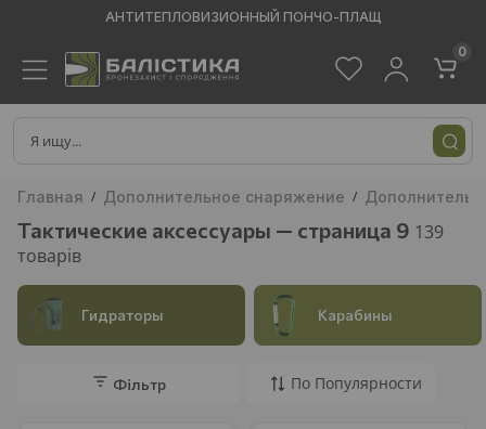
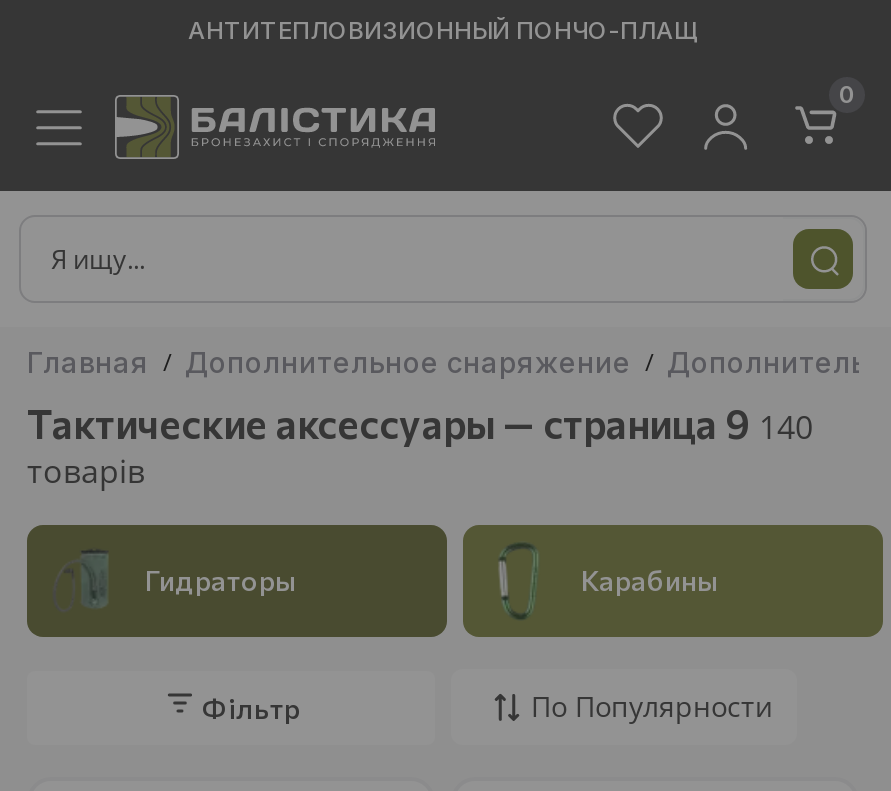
- Тактические аксессуары — страница 9 139
+ Тактические аксессуары — страница 9 140
